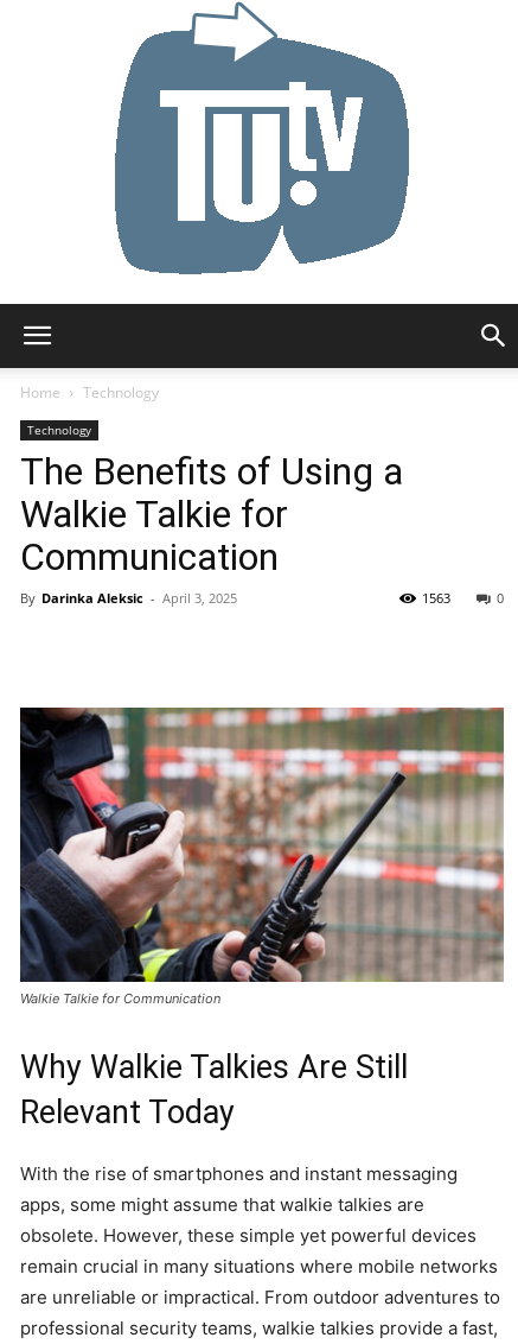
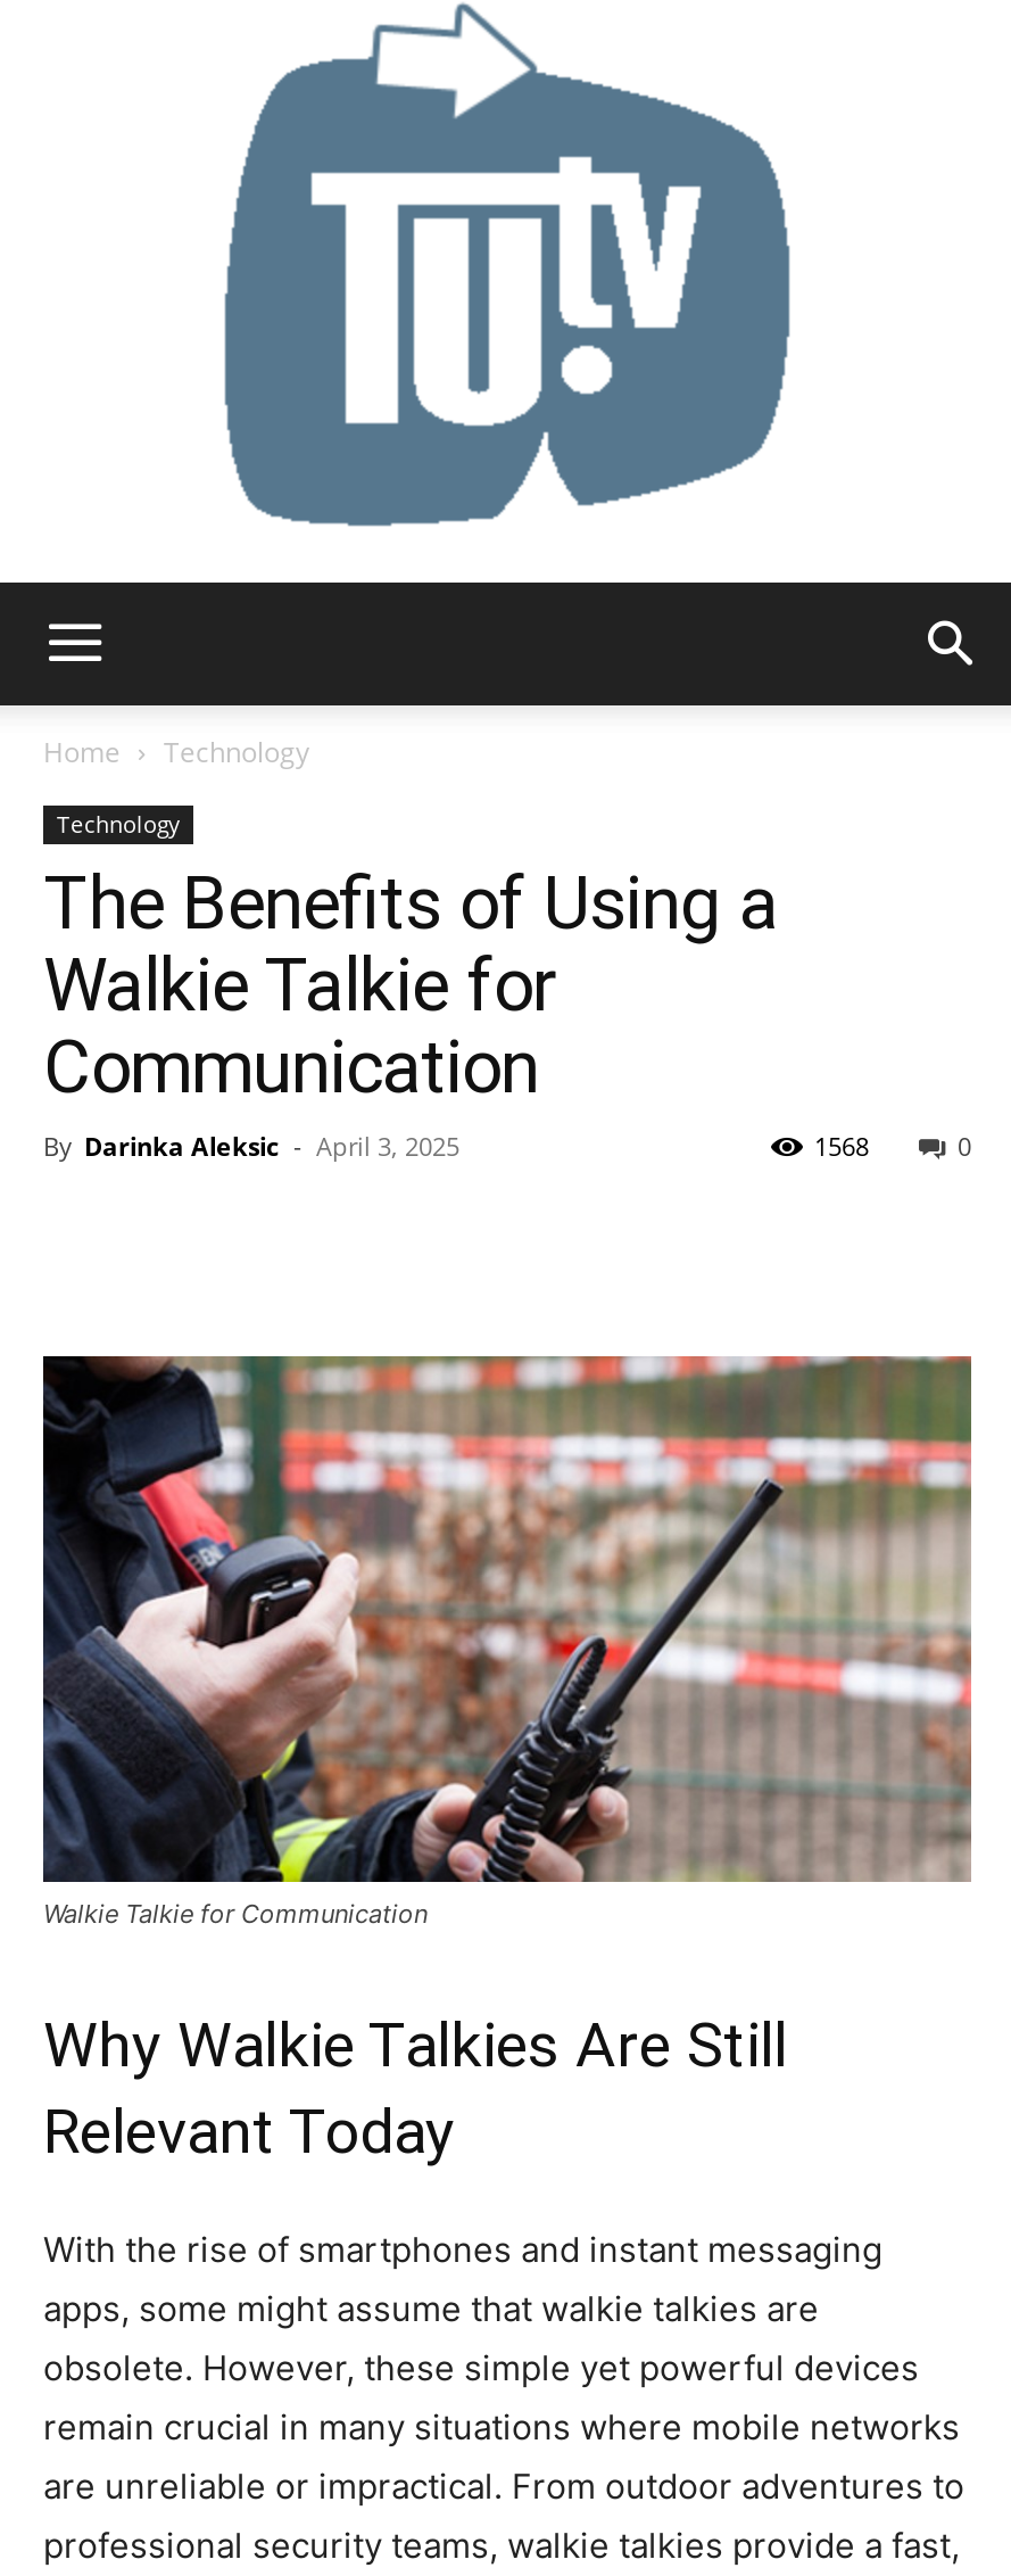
- 1563
+ 1568
